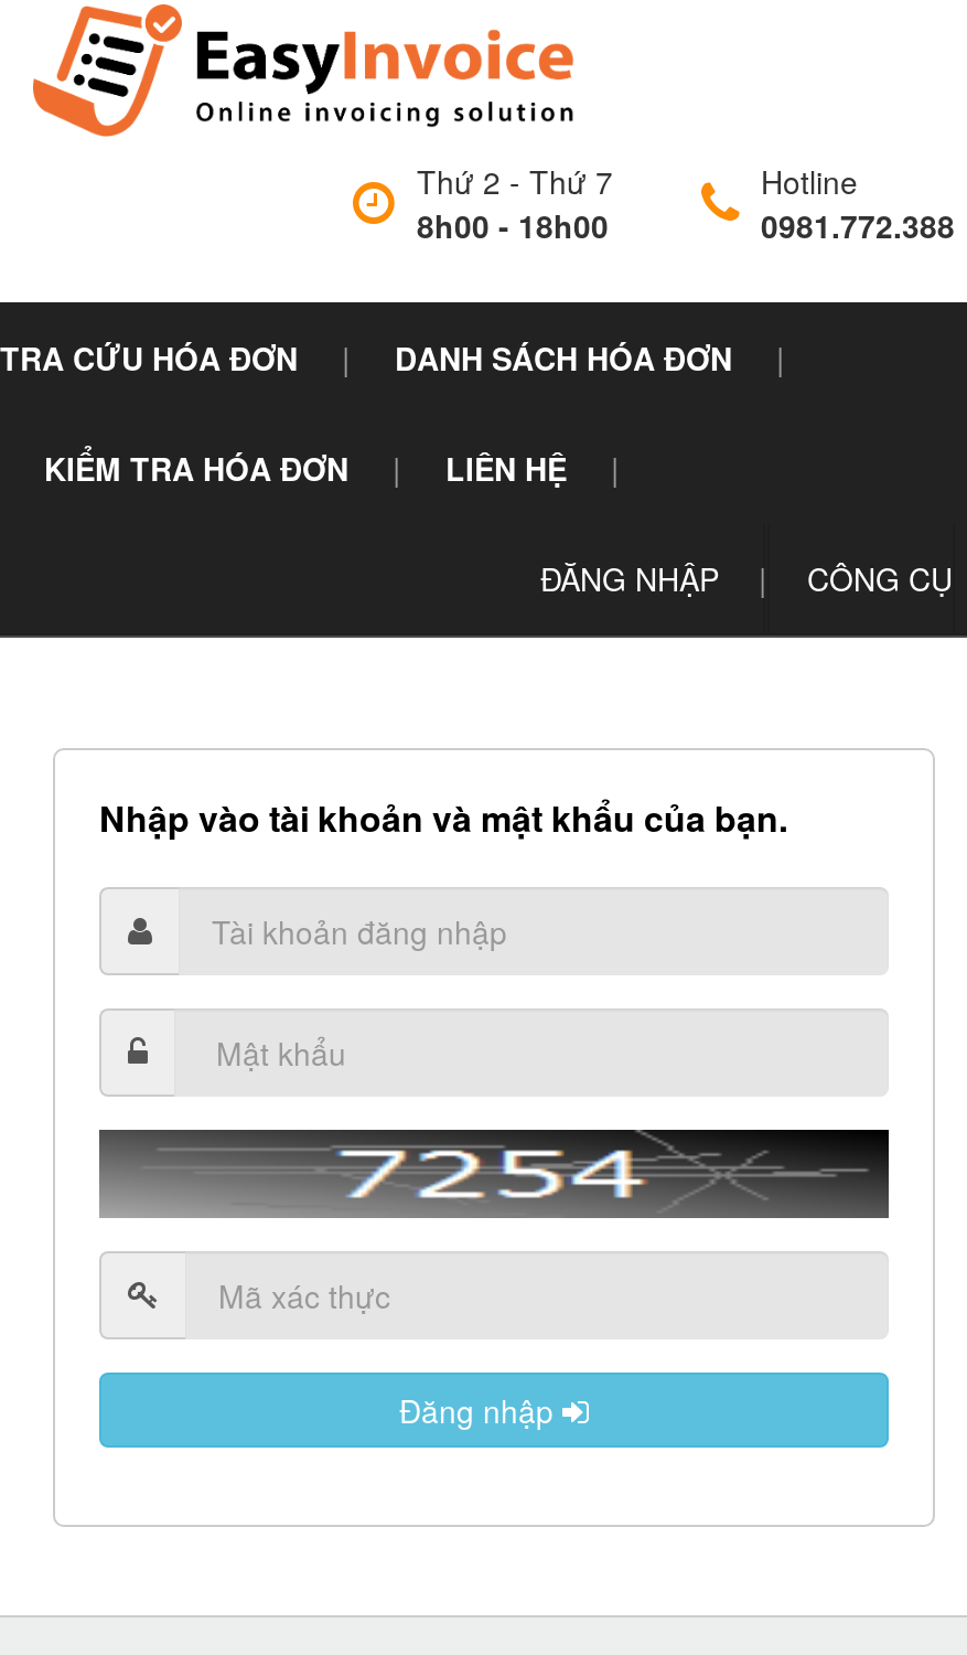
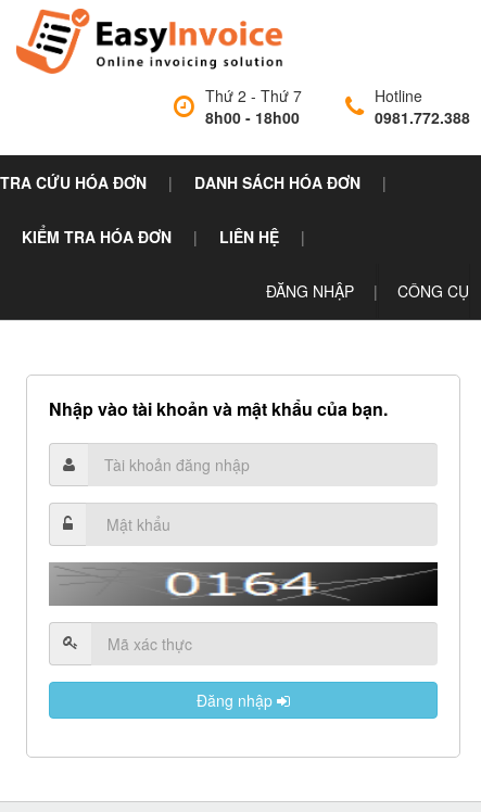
- [image]
+ [image]
